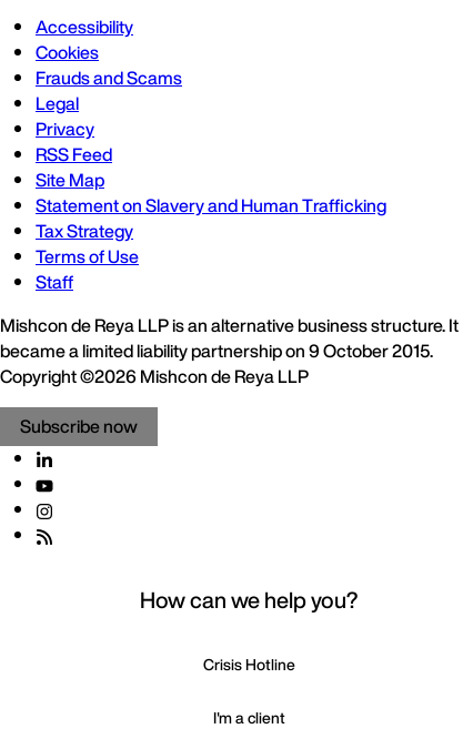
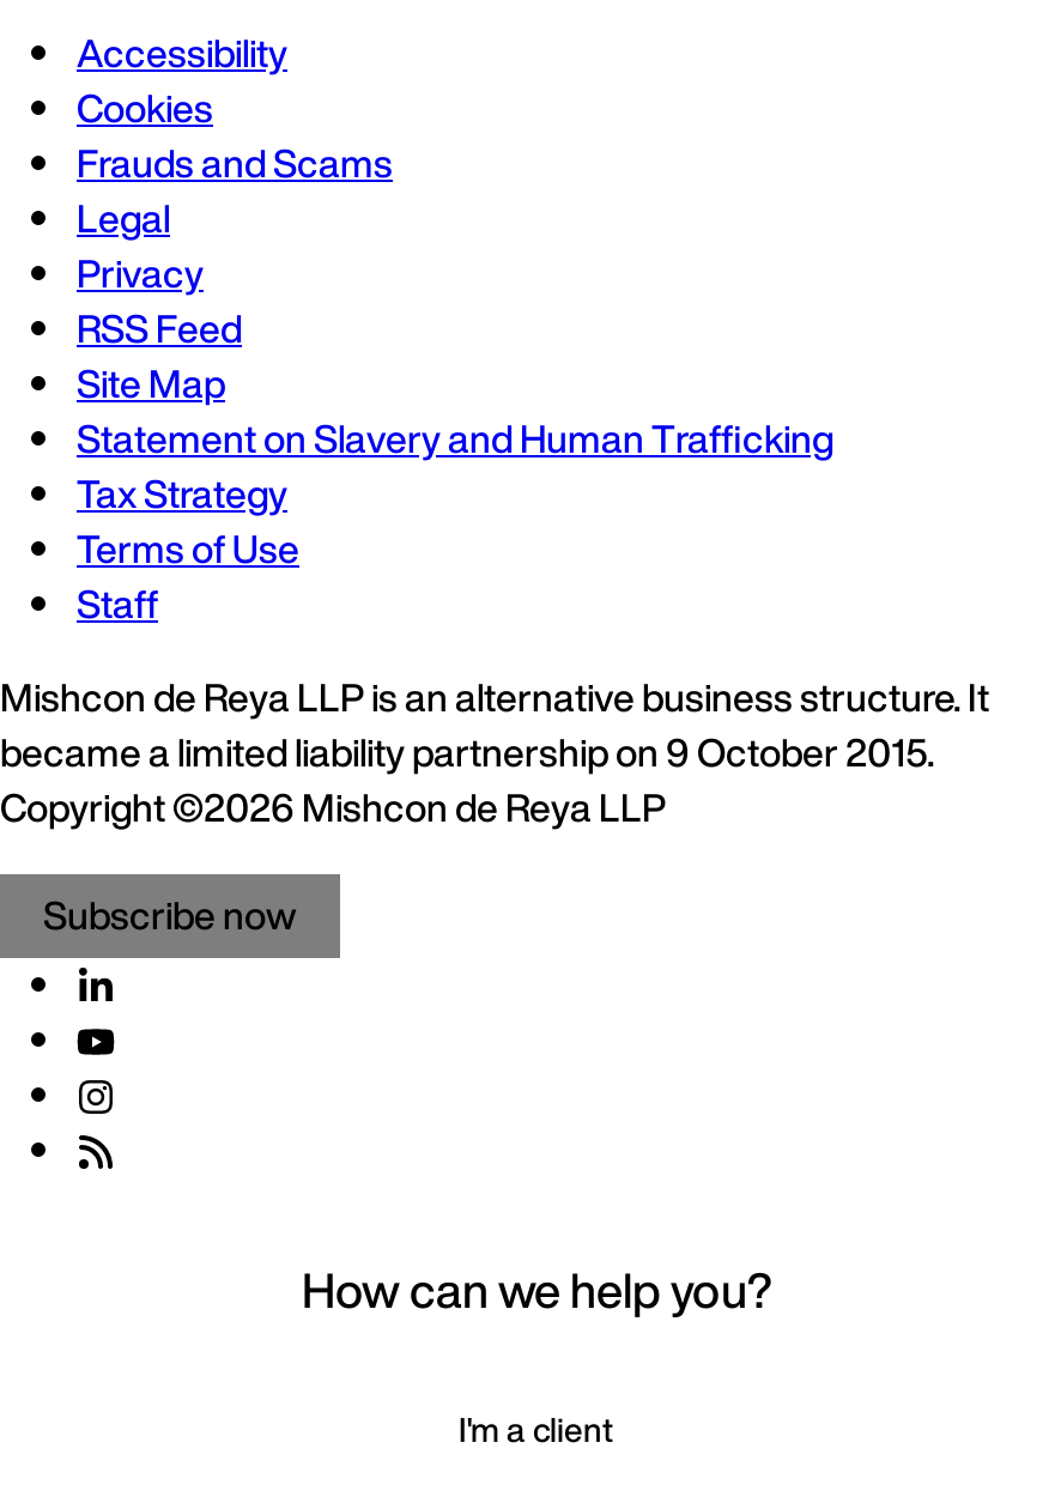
- Crisis Hotline
